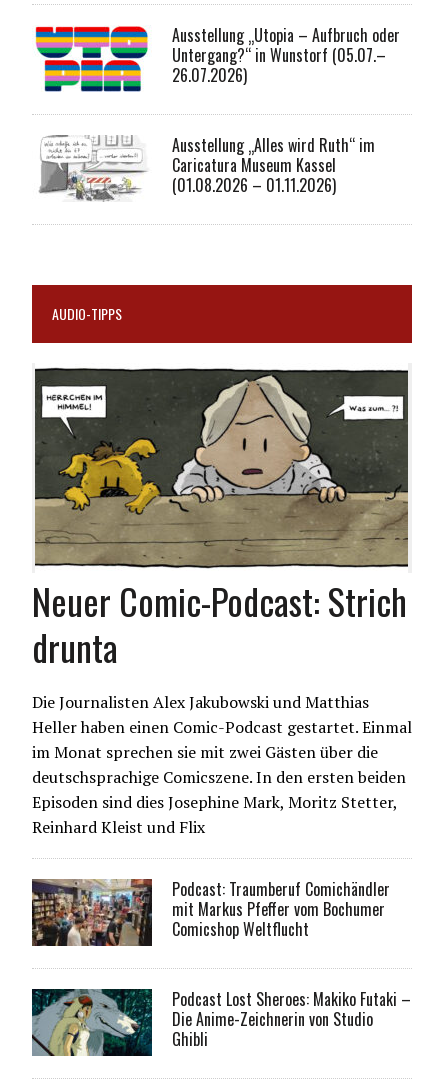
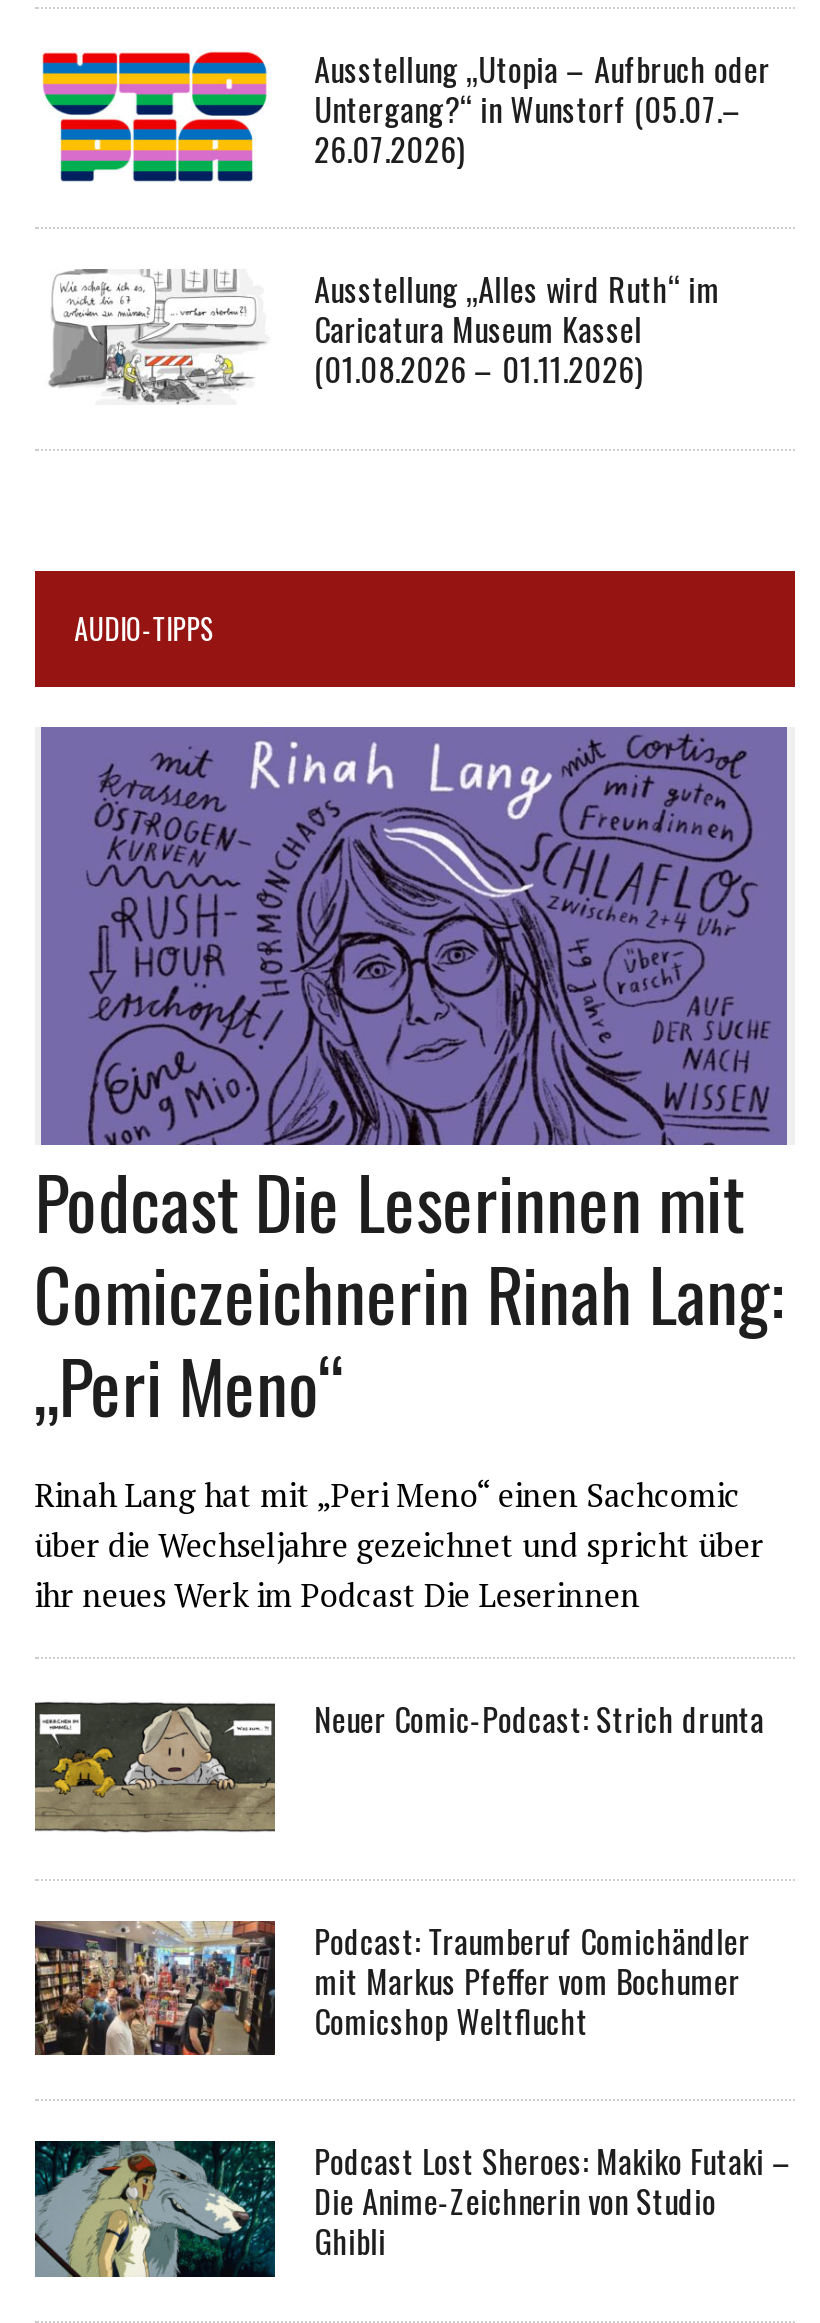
- [image]
+ [image]

- Neuer Comic-Podcast: Strich
- drunta
- Die Journalisten Alex Jakubowski und Matthias
- Heller haben einen Comic-Podcast gestartet. Einmal
- im Monat sprechen sie mit zwei Gästen über die
- deutschsprachige Comicszene. In den ersten beiden
- Episoden sind dies Josephine Mark, Moritz Stetter,
- Reinhard Kleist und Flix
+ Podcast Die Leserinnen mit
+ Comiczeichnerin Rinah Lang:
+ „Peri Meno“
+ Rinah Lang hat mit „Peri Meno“ einen Sachcomic
+ über die Wechseljahre gezeichnet und spricht über
+ ihr neues Werk im Podcast Die Leserinnen
+ Neuer Comic-Podcast: Strich drunta
